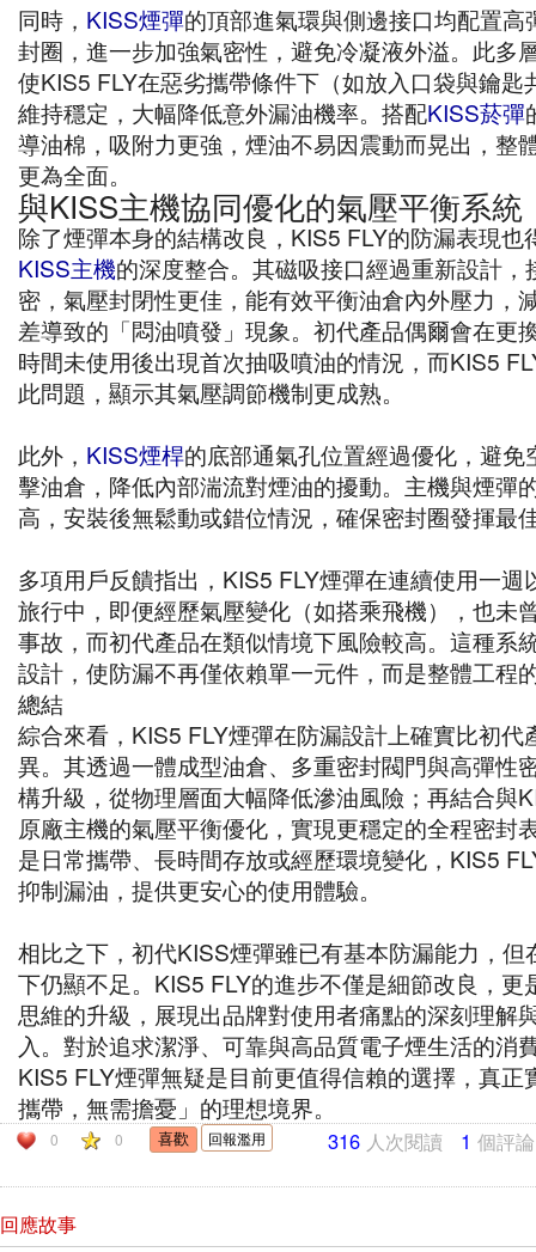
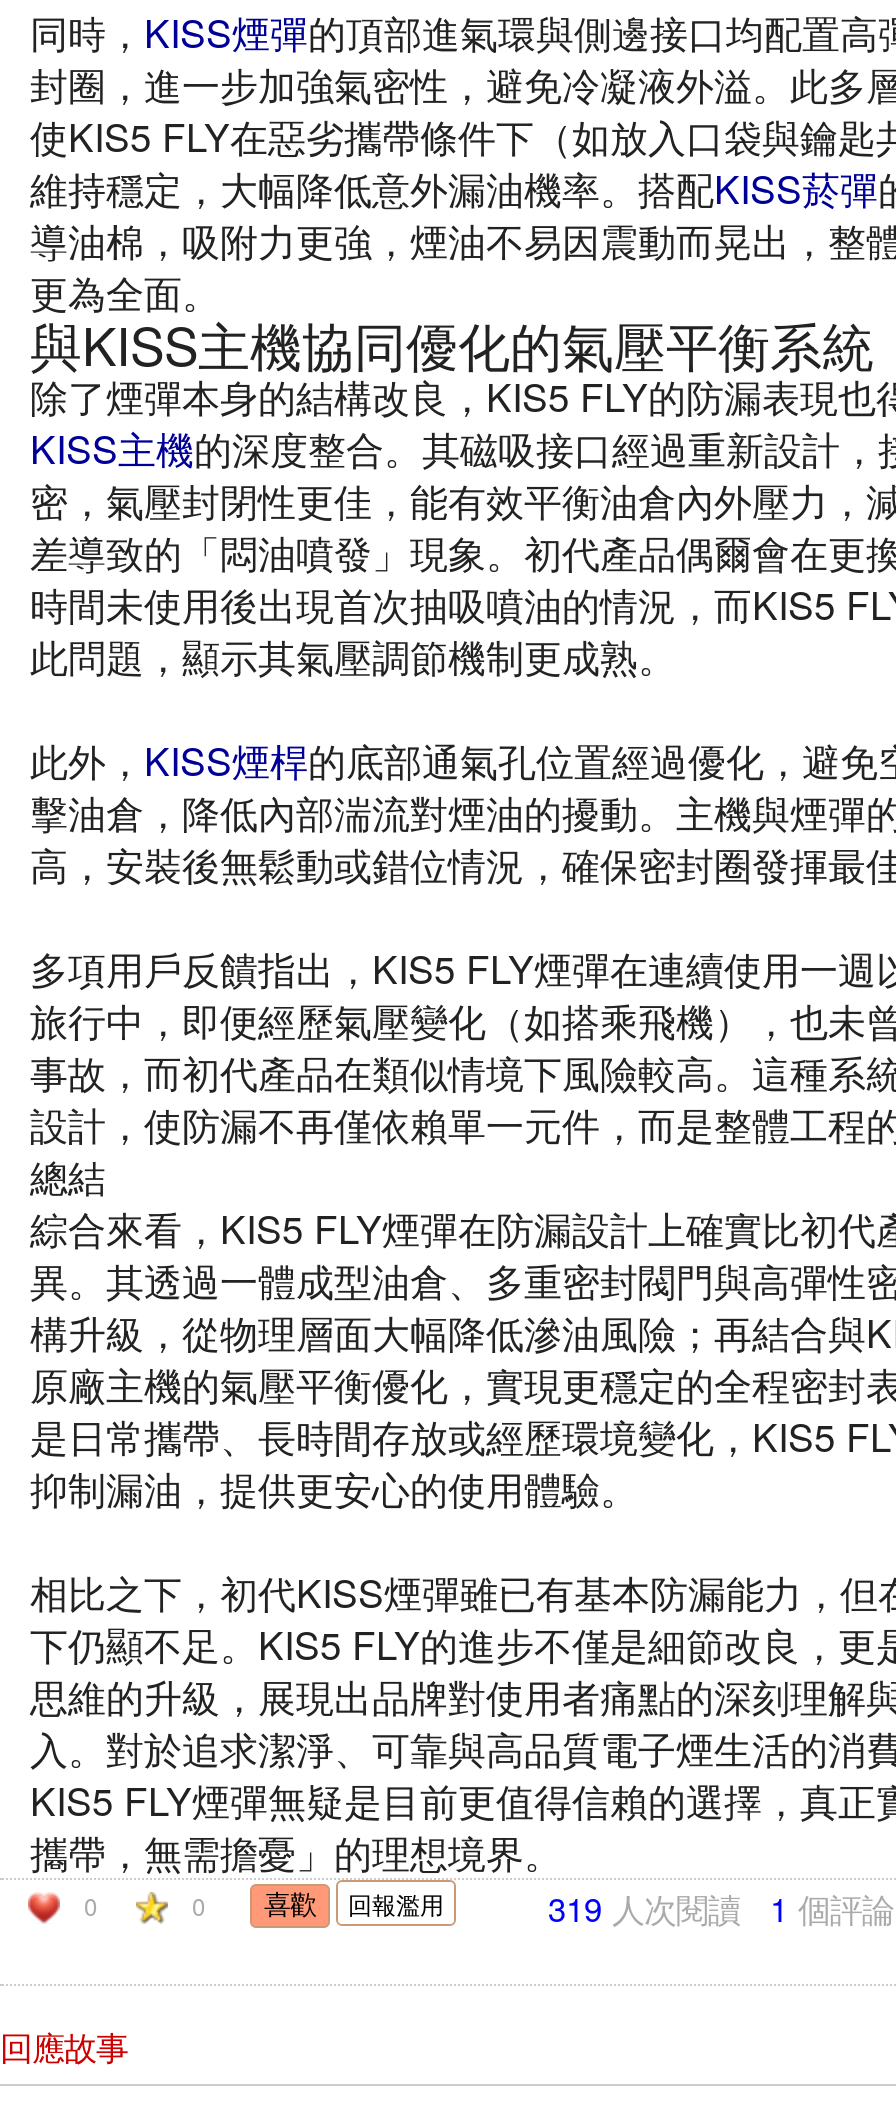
- 316人次閱讀 1個評論
+ 319人次閱讀 1個評論
